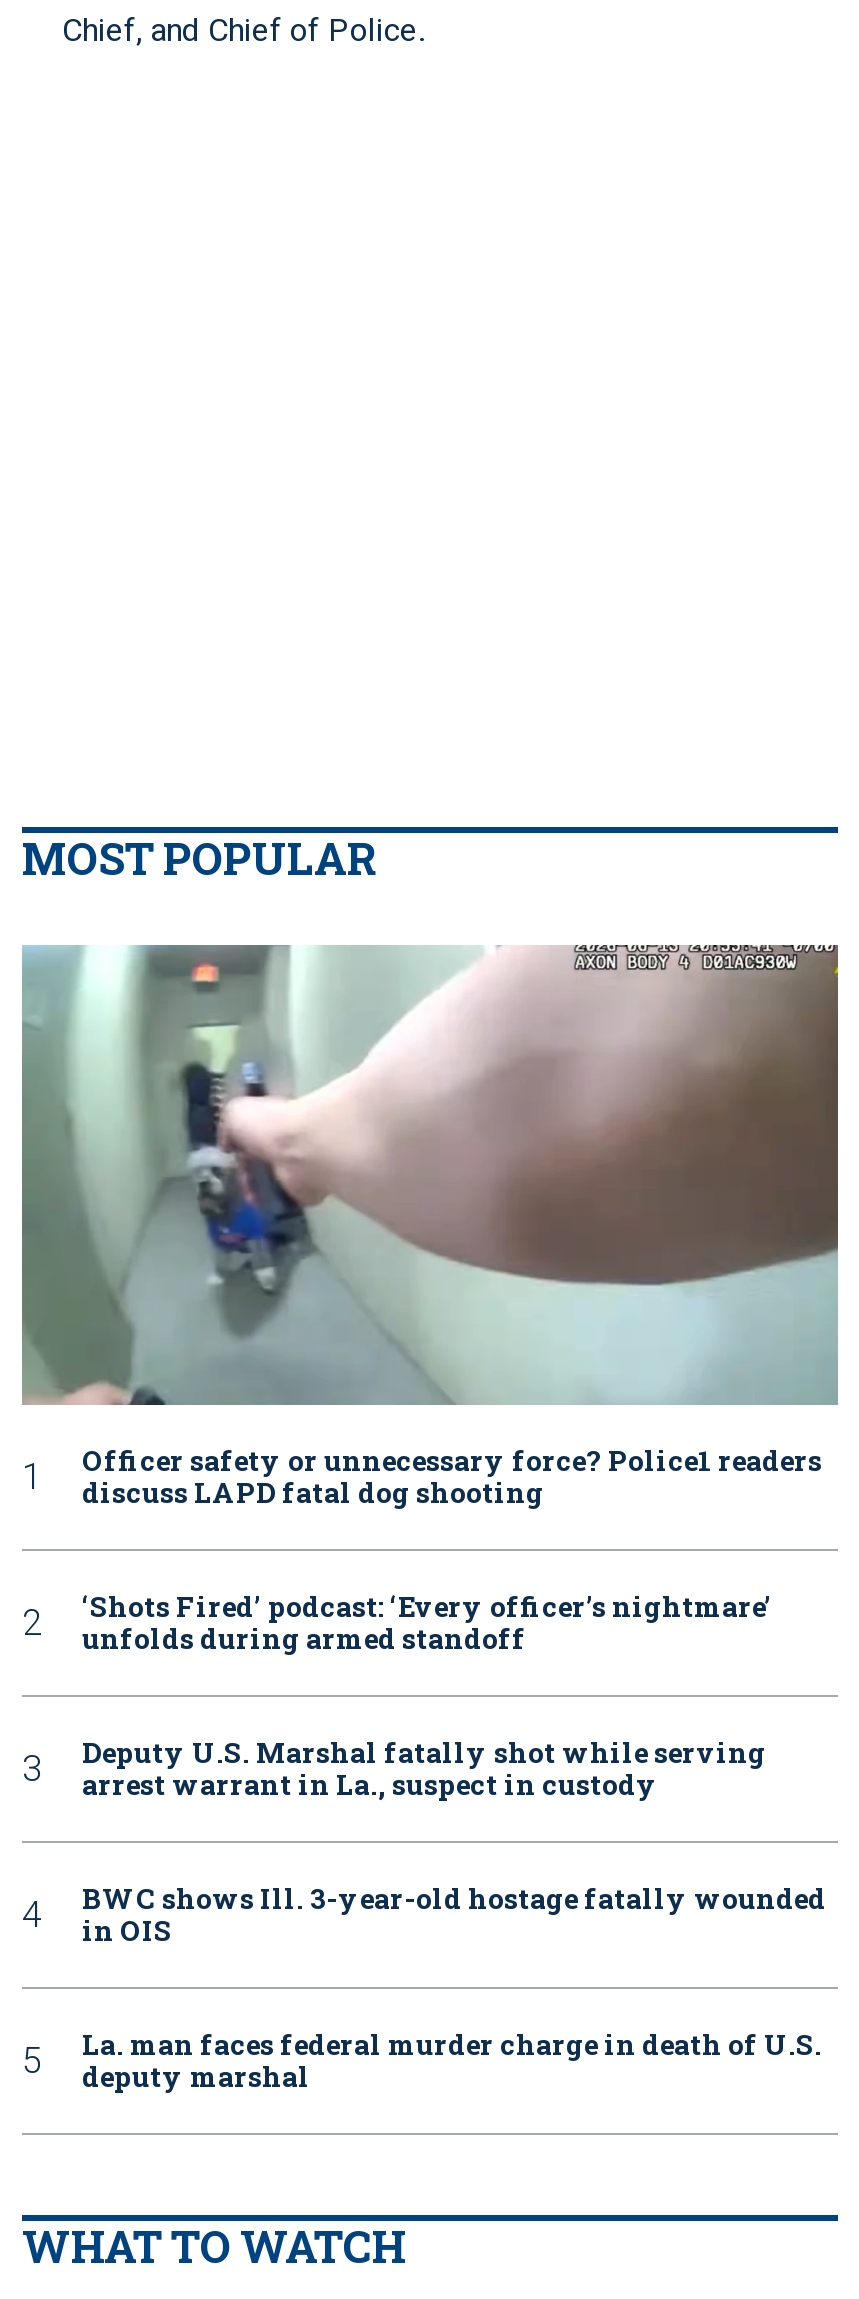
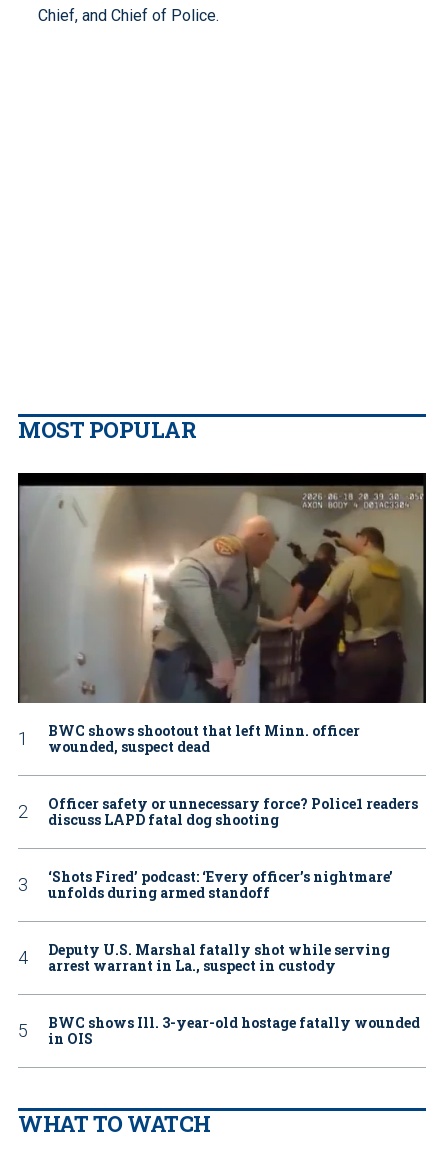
+ BWC shows shootout that left Minn. officer
+ wounded, suspect dead

- [image]
+ [image]

moved down: discuss LAPD fatal dog shooting | ‘Shots Fired’ podcast: ‘Every officer’s nightmare’ | unfolds during armed standoff | Deputy U.S. Marshal fatally shot while serving | arrest warrant in La., suspect in custody | BWC shows Ill. 3-year-old hostage fatally wounded | in OIS

- La. man faces federal murder charge in death of U.S.
- deputy marshal
